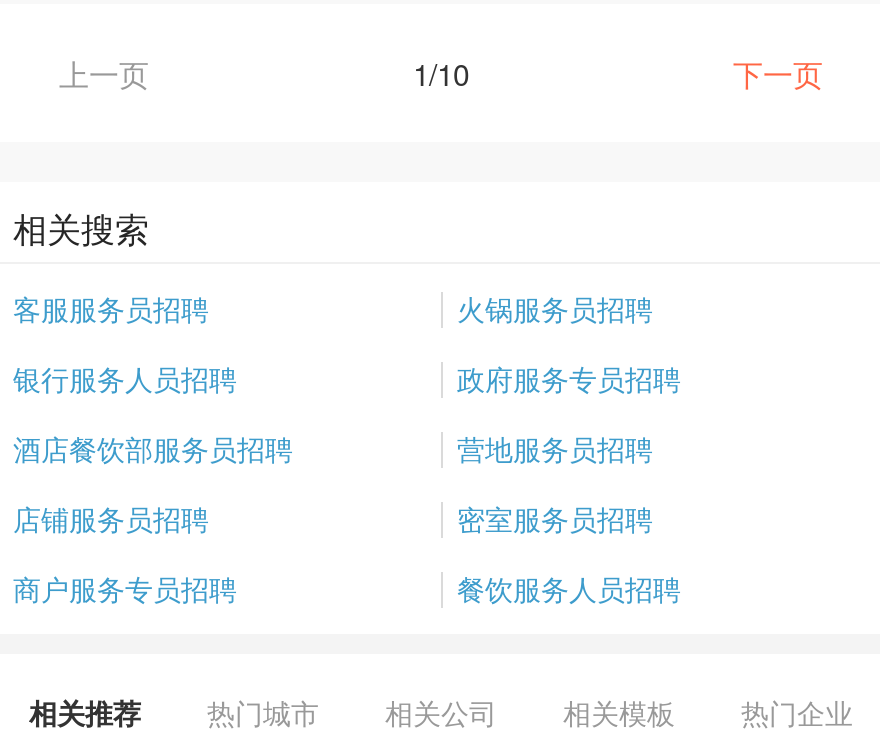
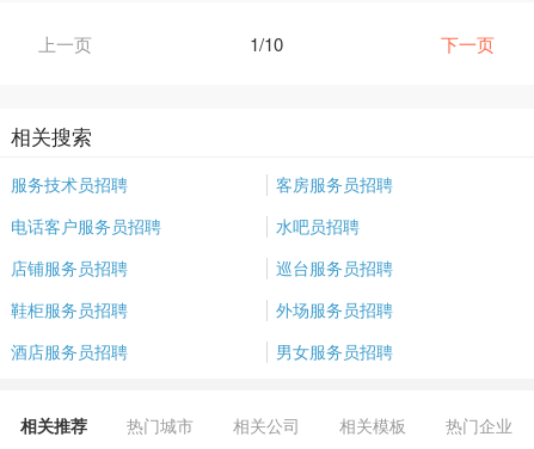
- 客服服务员招聘
- 火锅服务员招聘
- 银行服务人员招聘
- 政府服务专员招聘
- 酒店餐饮部服务员招聘
- 营地服务员招聘
+ 服务技术员招聘
+ 客房服务员招聘
+ 电话客户服务员招聘
+ 水吧员招聘

- 密室服务员招聘
- 商户服务专员招聘
- 餐饮服务人员招聘
+ 巡台服务员招聘
+ 鞋柜服务员招聘
+ 外场服务员招聘
+ 酒店服务员招聘
+ 男女服务员招聘

moved up: 店铺服务员招聘
